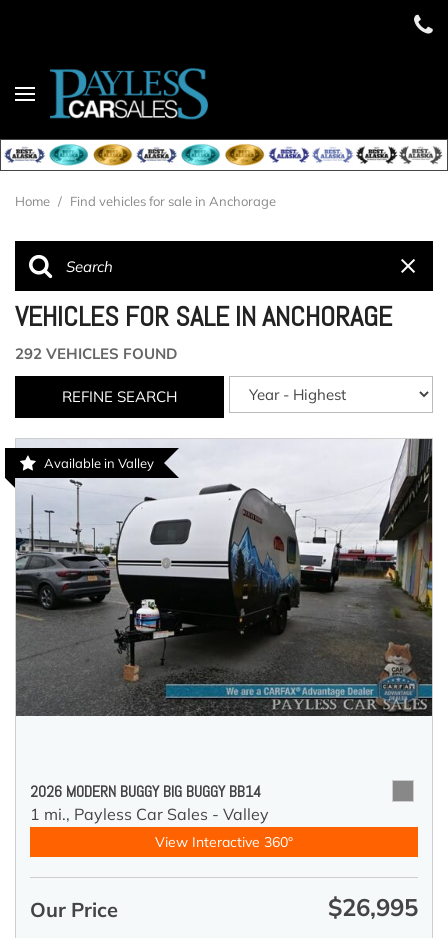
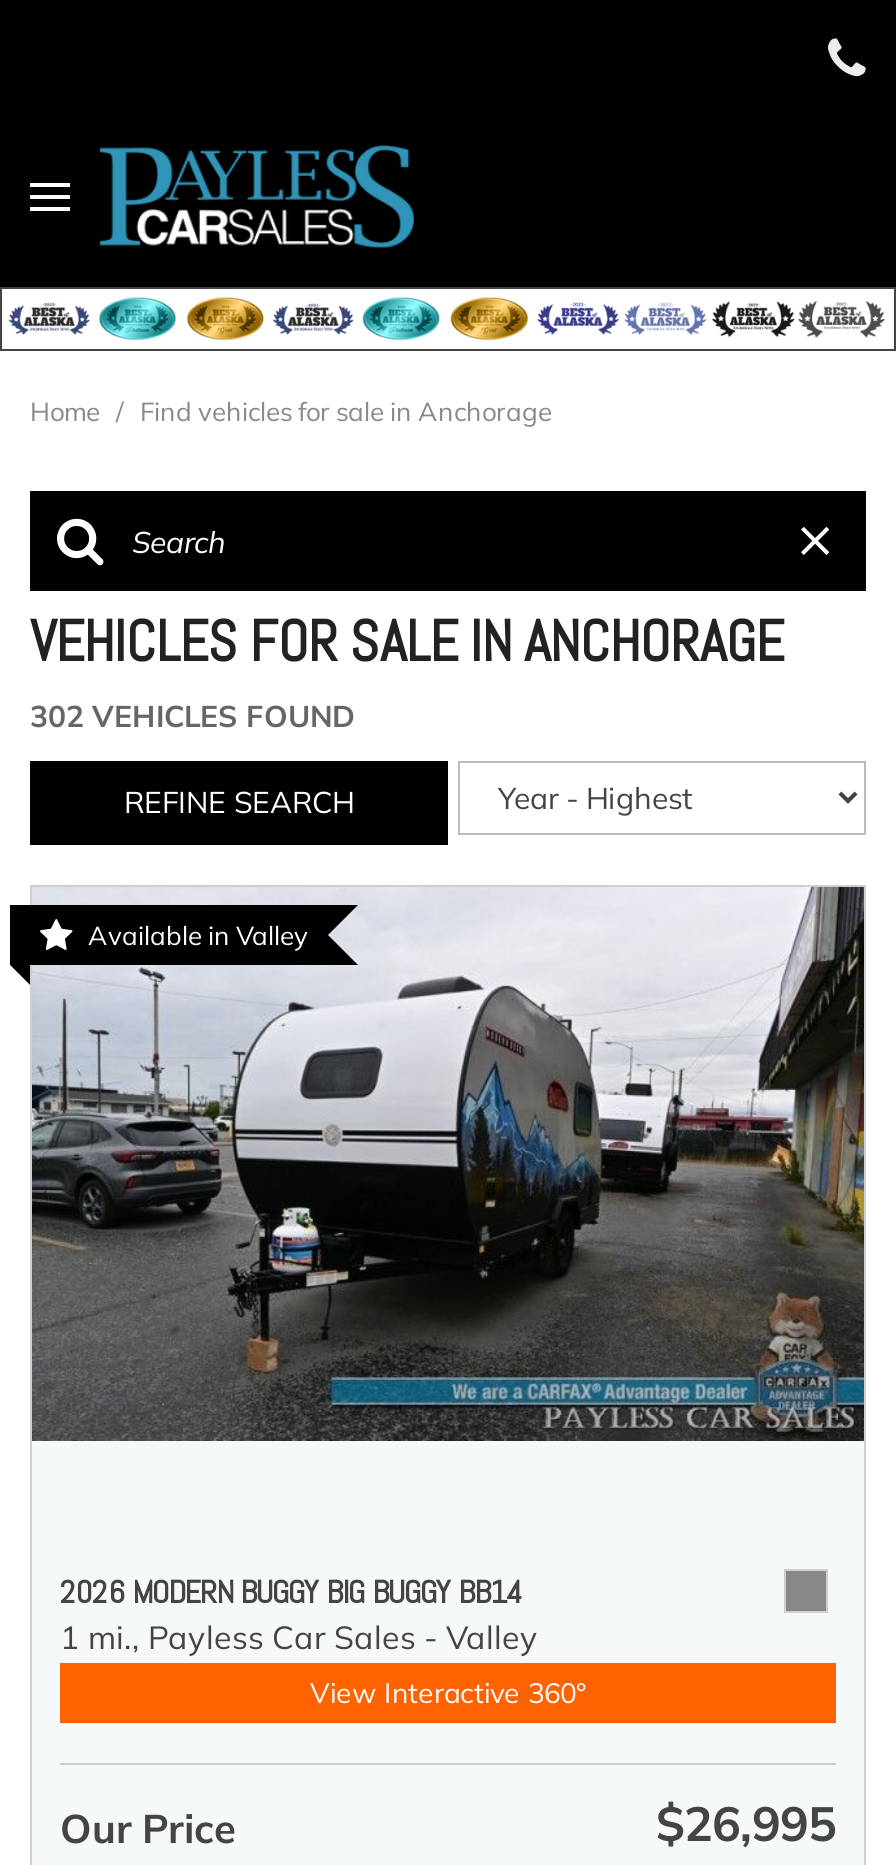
- 292 VEHICLES FOUND
+ 302 VEHICLES FOUND
